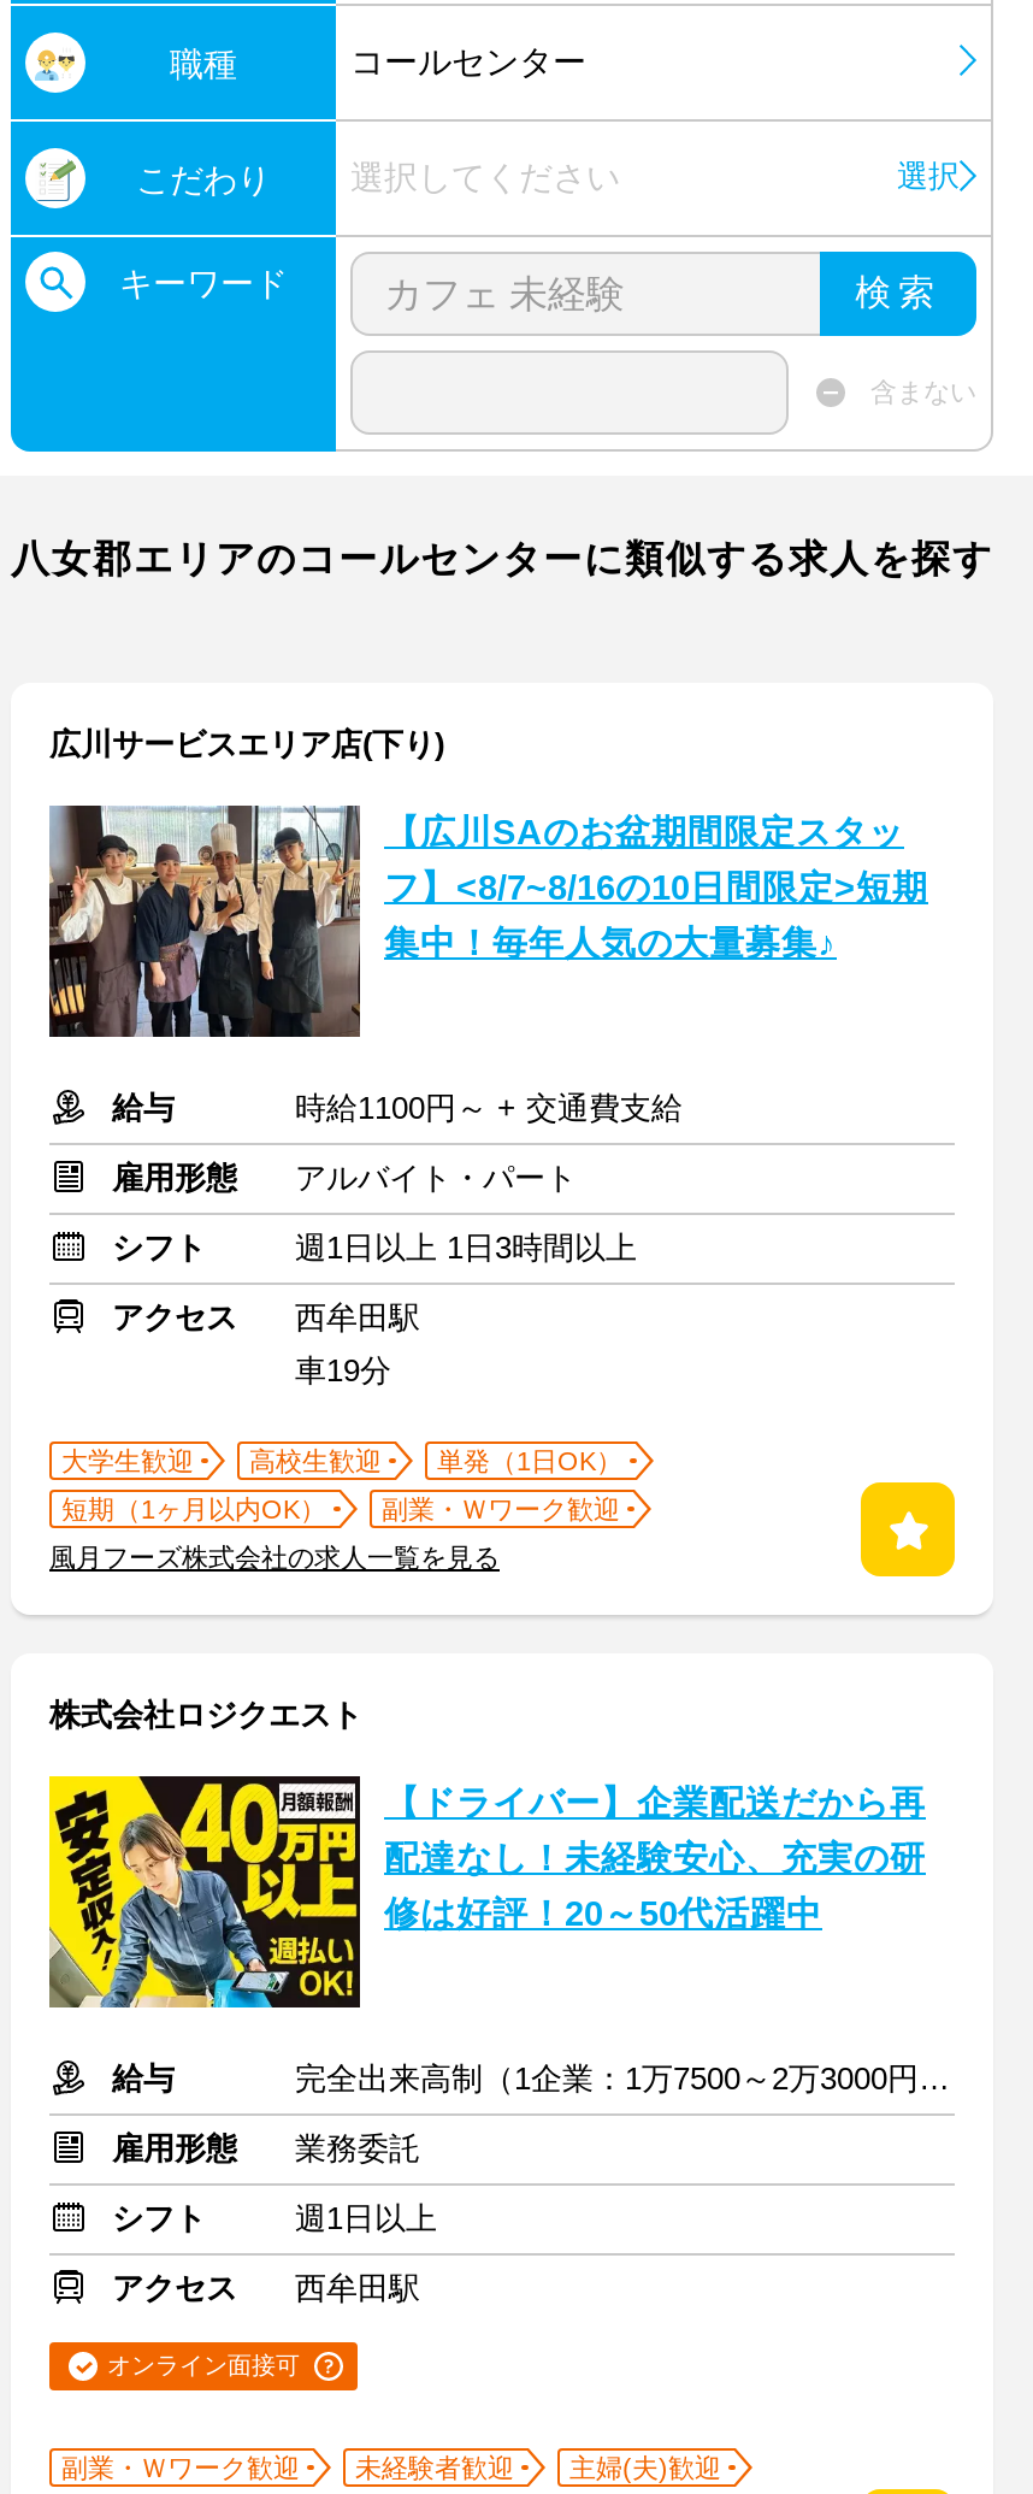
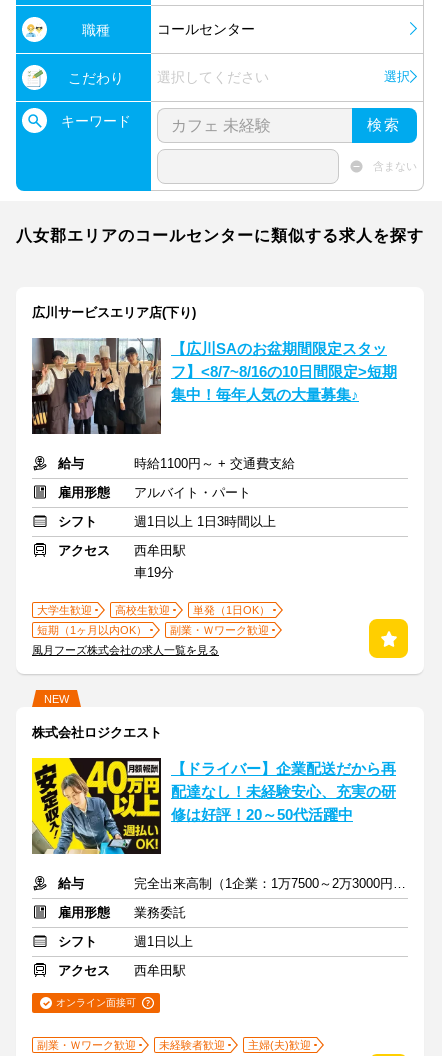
+ NEW
